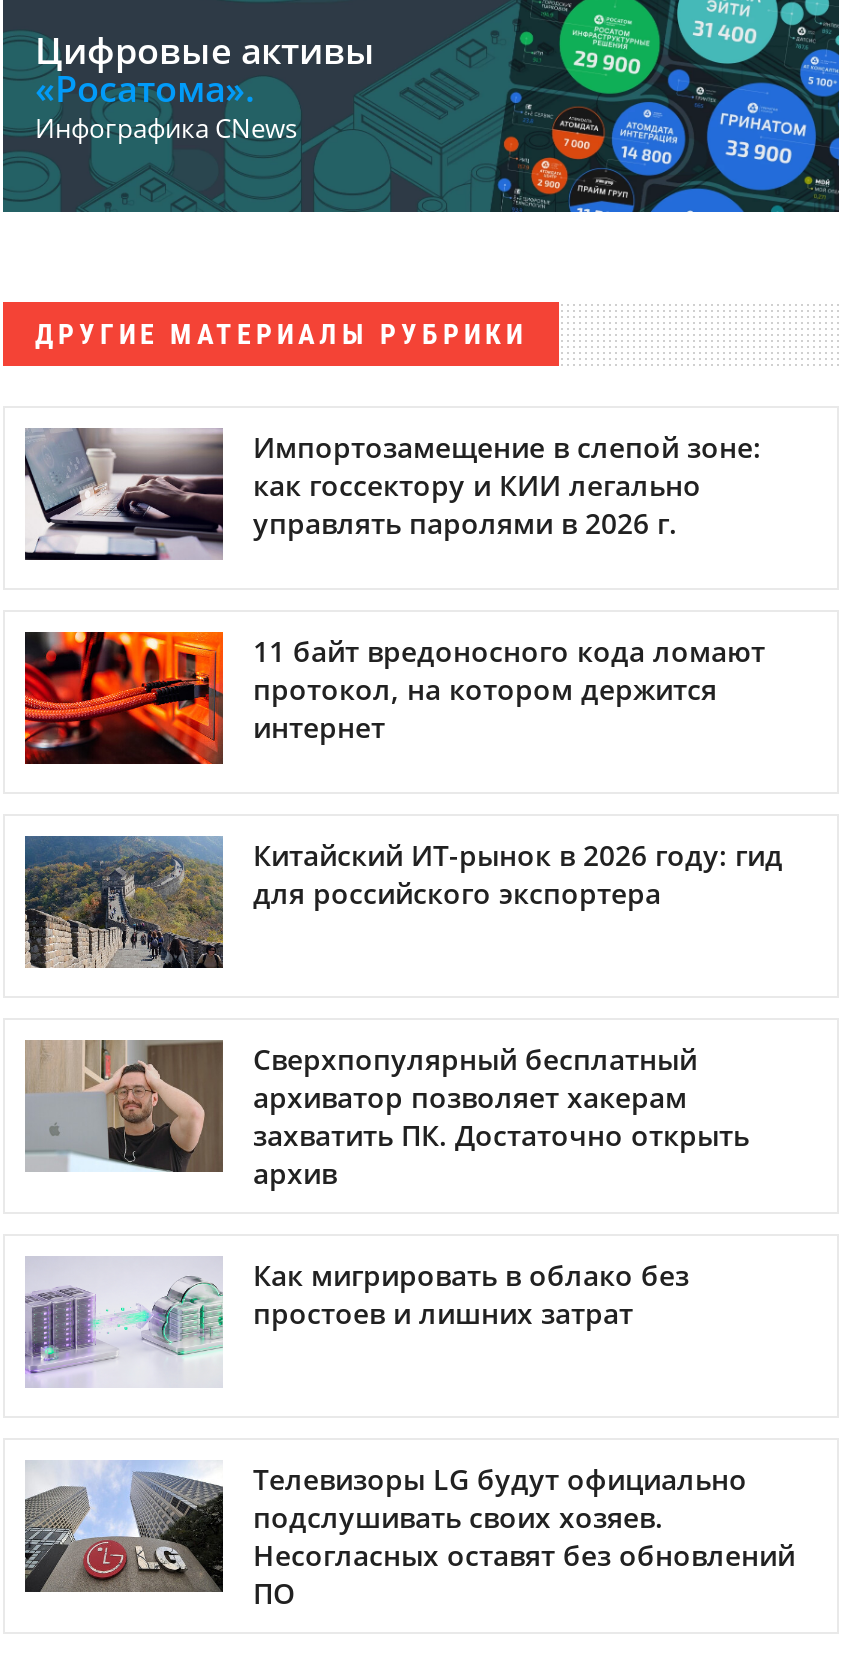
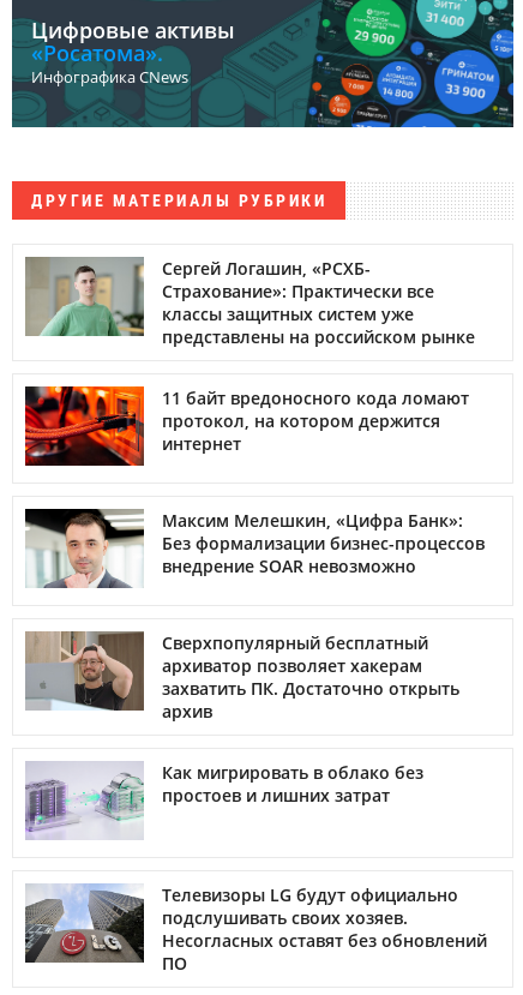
- [image]
- Импортозамещение в слепой зоне:
- как госсектору и КИИ легально
- управлять паролями в 2026 г.
+ [image]
+ Сергей Логашин, «РСХБ-
+ Страхование»: Практически все
+ классы защитных систем уже
+ представлены на российском рынке

- [image]
- Китайский ИТ-рынок в 2026 году: гид
- для российского экспортера
+ [image]
+ Максим Мелешкин, «Цифра Банк»:
+ Без формализации бизнес-процессов
+ внедрение SOAR невозможно
